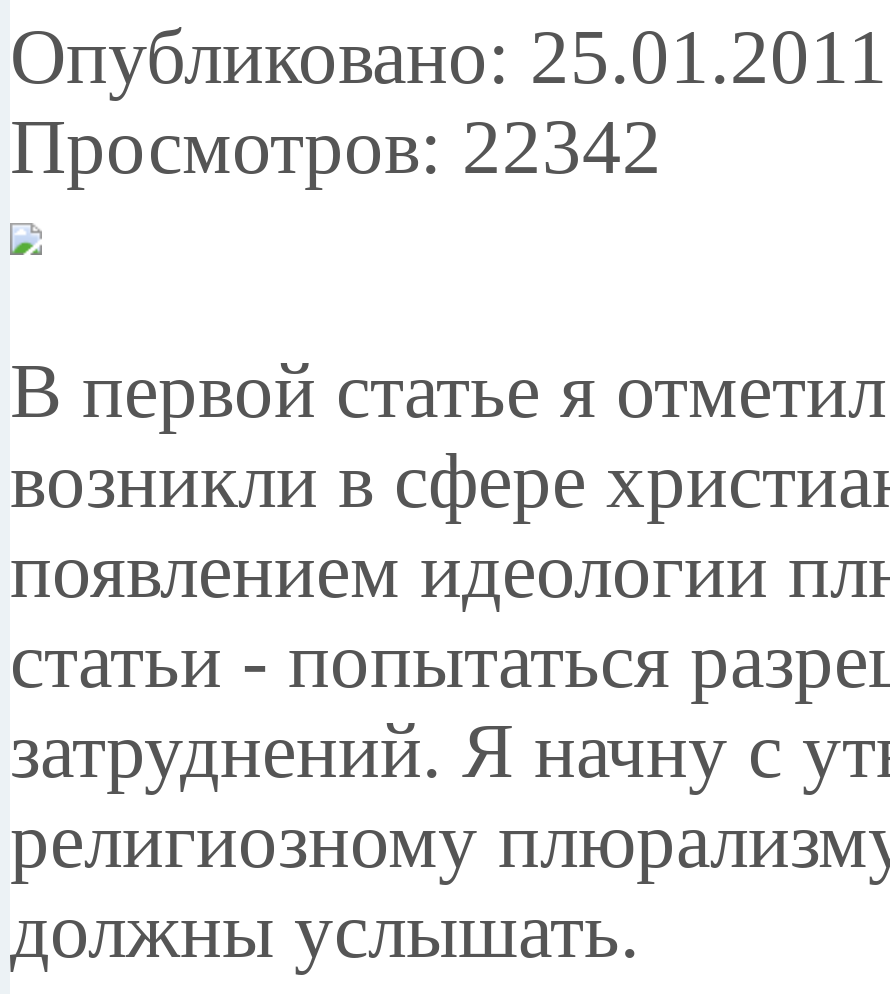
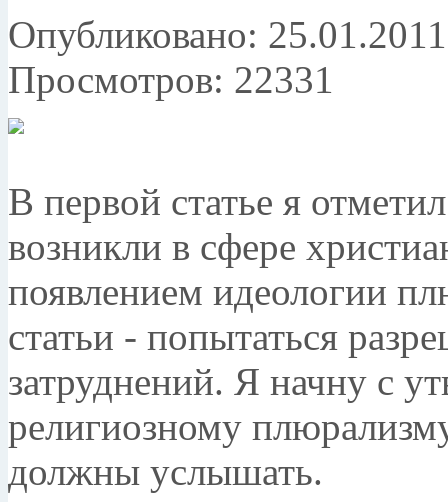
- Просмотров: 22342
+ Просмотров: 22331
